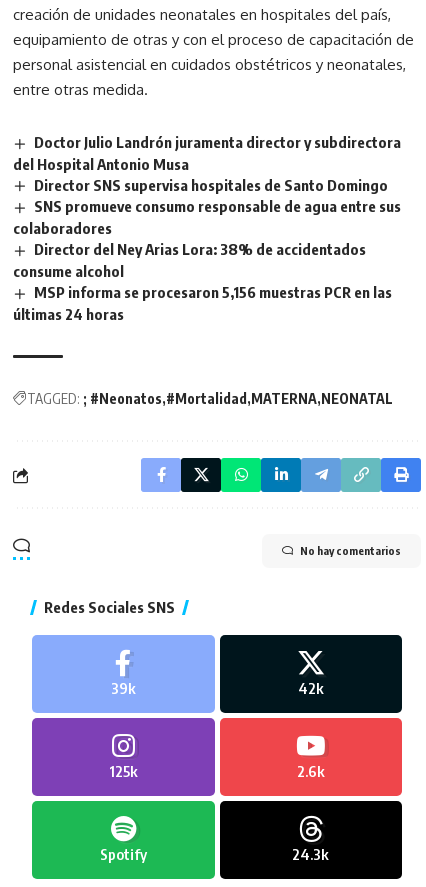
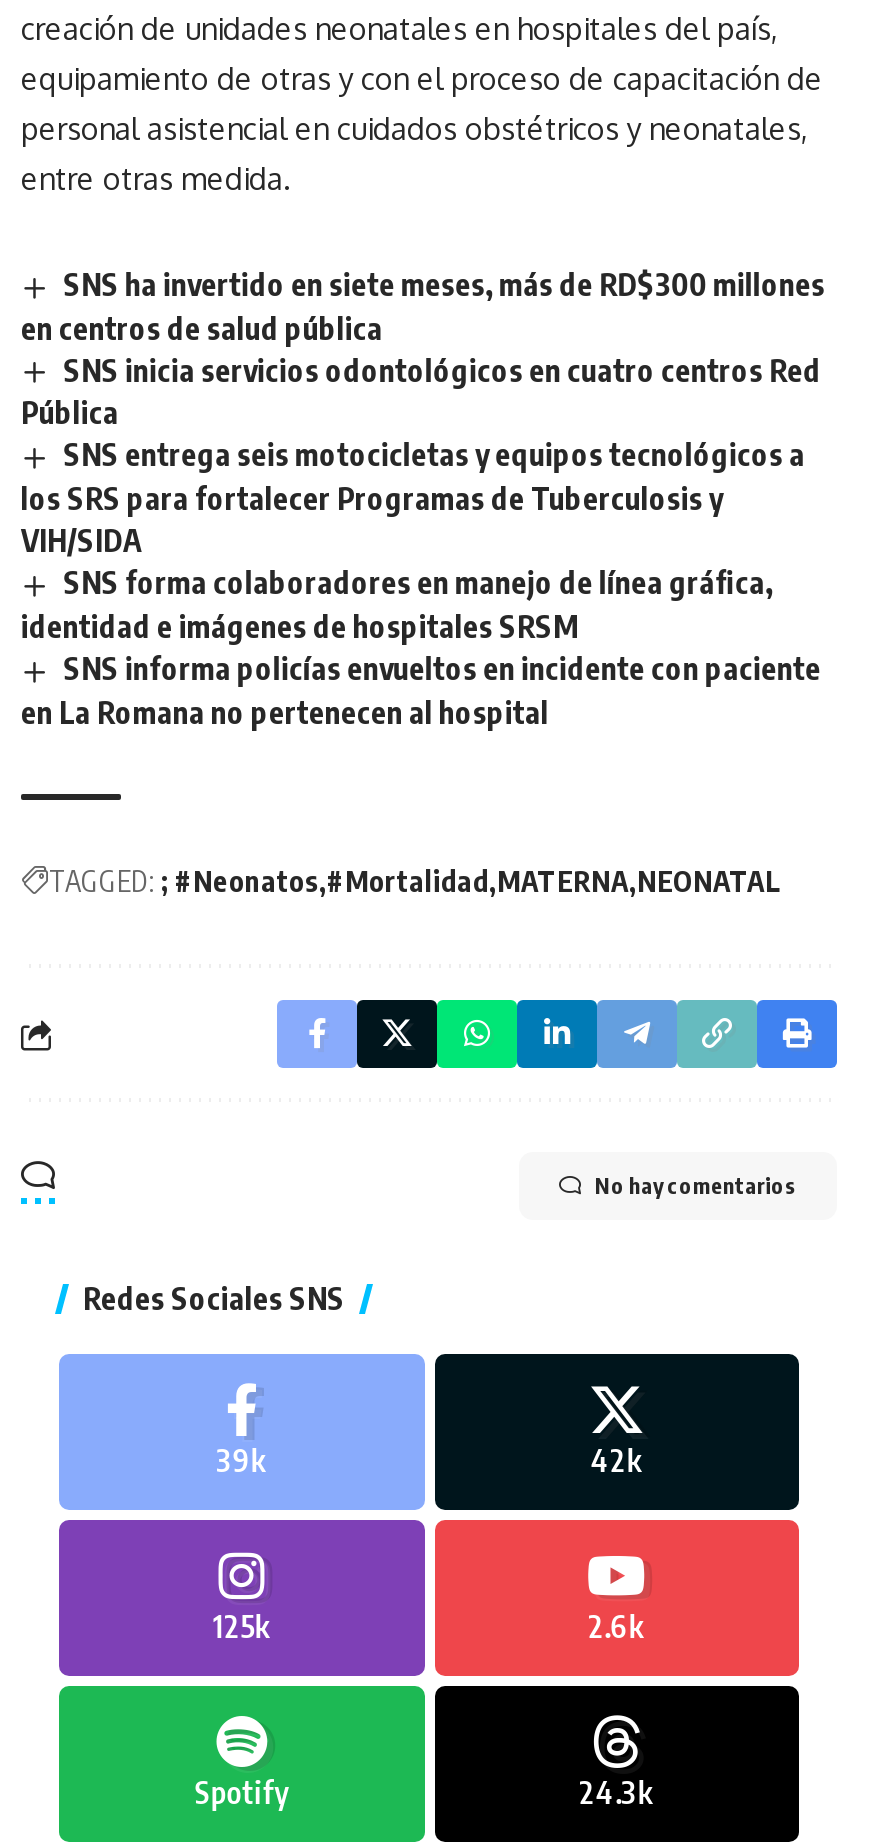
- Doctor Julio Landrón juramenta director y subdirectora
- del Hospital Antonio Musa
- Director SNS supervisa hospitales de Santo Domingo
- SNS promueve consumo responsable de agua entre sus
- colaboradores
- Director del Ney Arias Lora: 38% de accidentados
- consume alcohol
- MSP informa se procesaron 5,156 muestras PCR en las
- últimas 24 horas
+ SNS ha invertido en siete meses, más de RD$300 millones
+ en centros de salud pública
+ SNS inicia servicios odontológicos en cuatro centros Red
+ Pública
+ SNS entrega seis motocicletas y equipos tecnológicos a
+ los SRS para fortalecer Programas de Tuberculosis y
+ VIH/SIDA
+ SNS forma colaboradores en manejo de línea gráfica,
+ identidad e imágenes de hospitales SRSM
+ SNS informa policías envueltos en incidente con paciente
+ en La Romana no pertenecen al hospital
